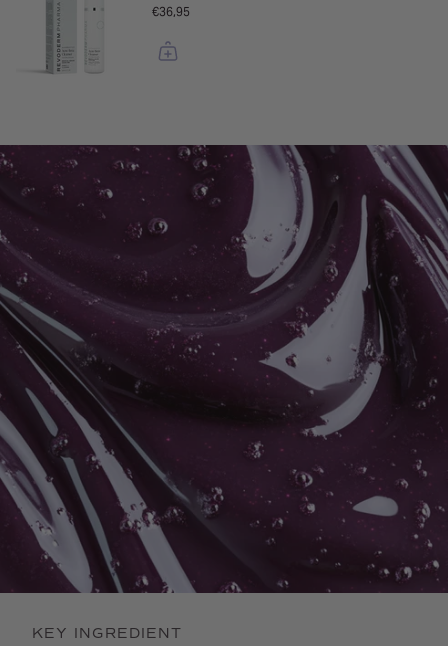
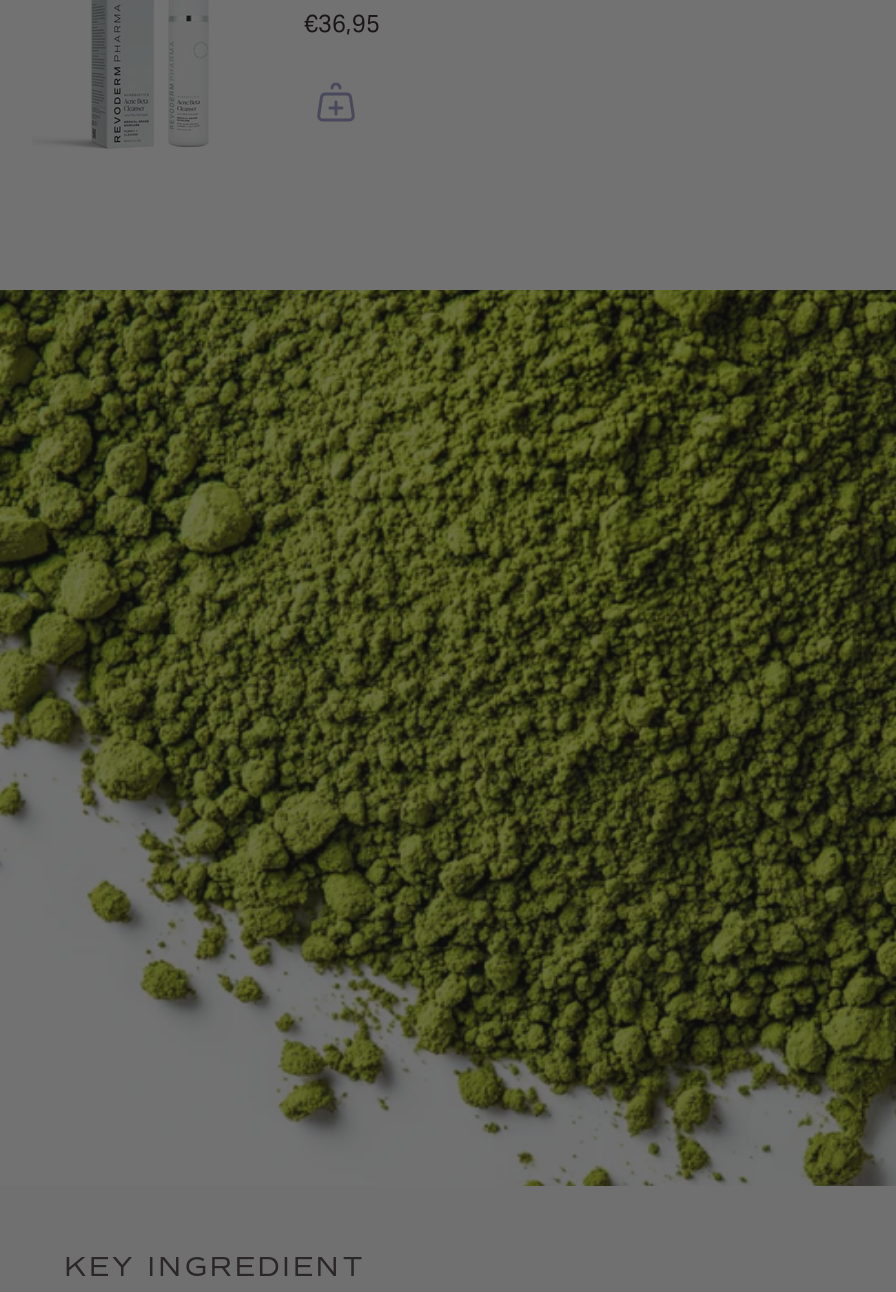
- [image]
+ [image]
